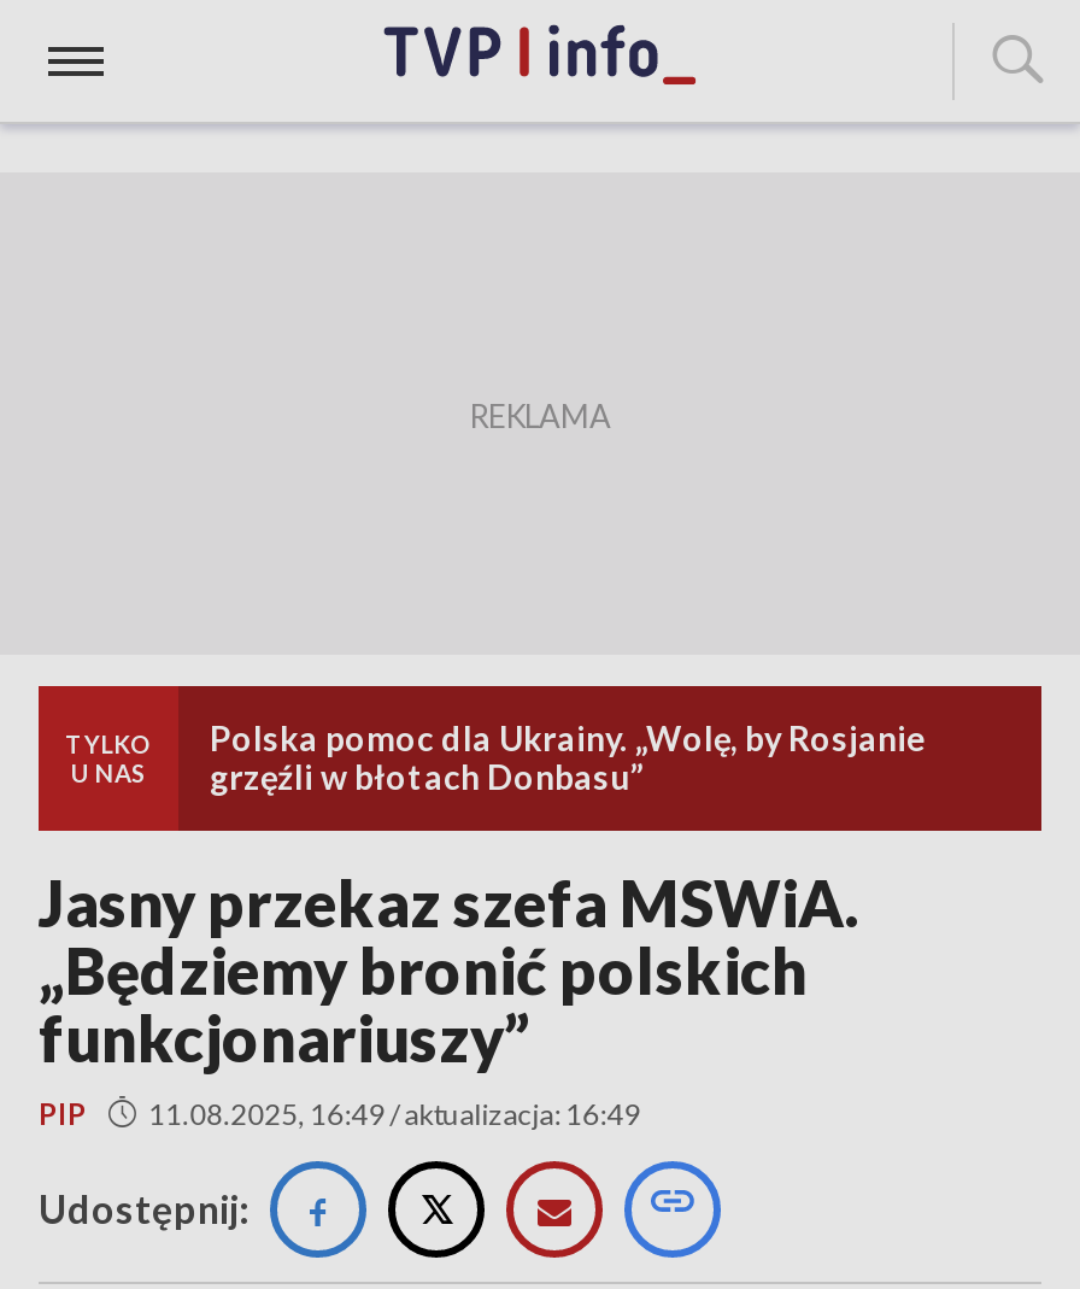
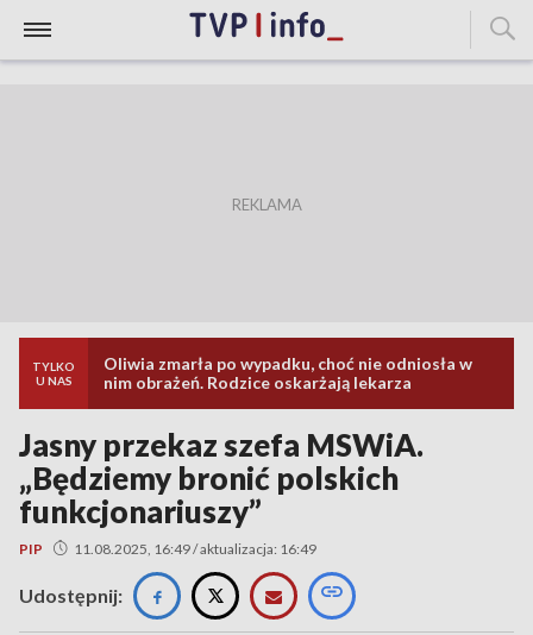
- Polska pomoc dla Ukrainy. „Wolę, by Rosjanie
- grzęźli w błotach Donbasu”
+ Oliwia zmarła po wypadku, choć nie odniosła w
+ nim obrażeń. Rodzice oskarżają lekarza
